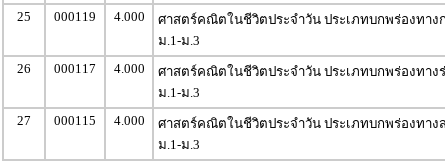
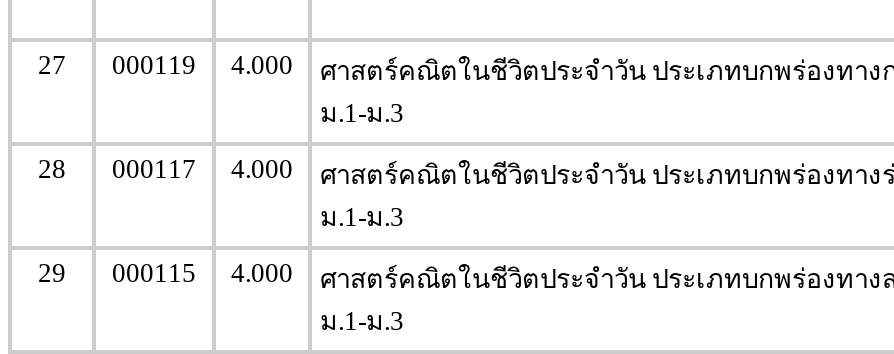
- 25
+ 27

- 26
+ 28

- 27
+ 29
